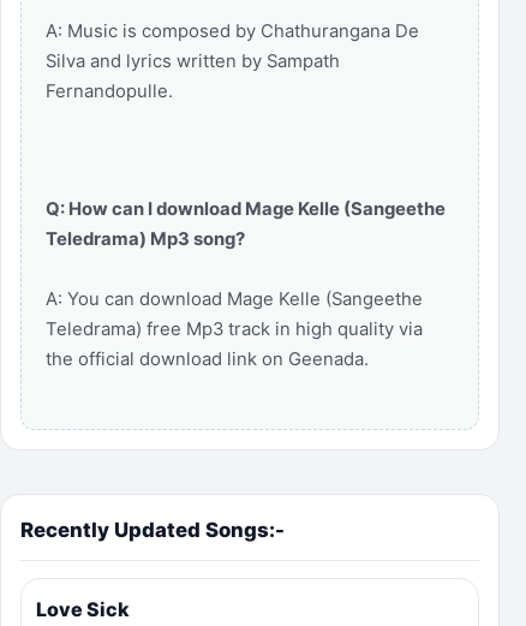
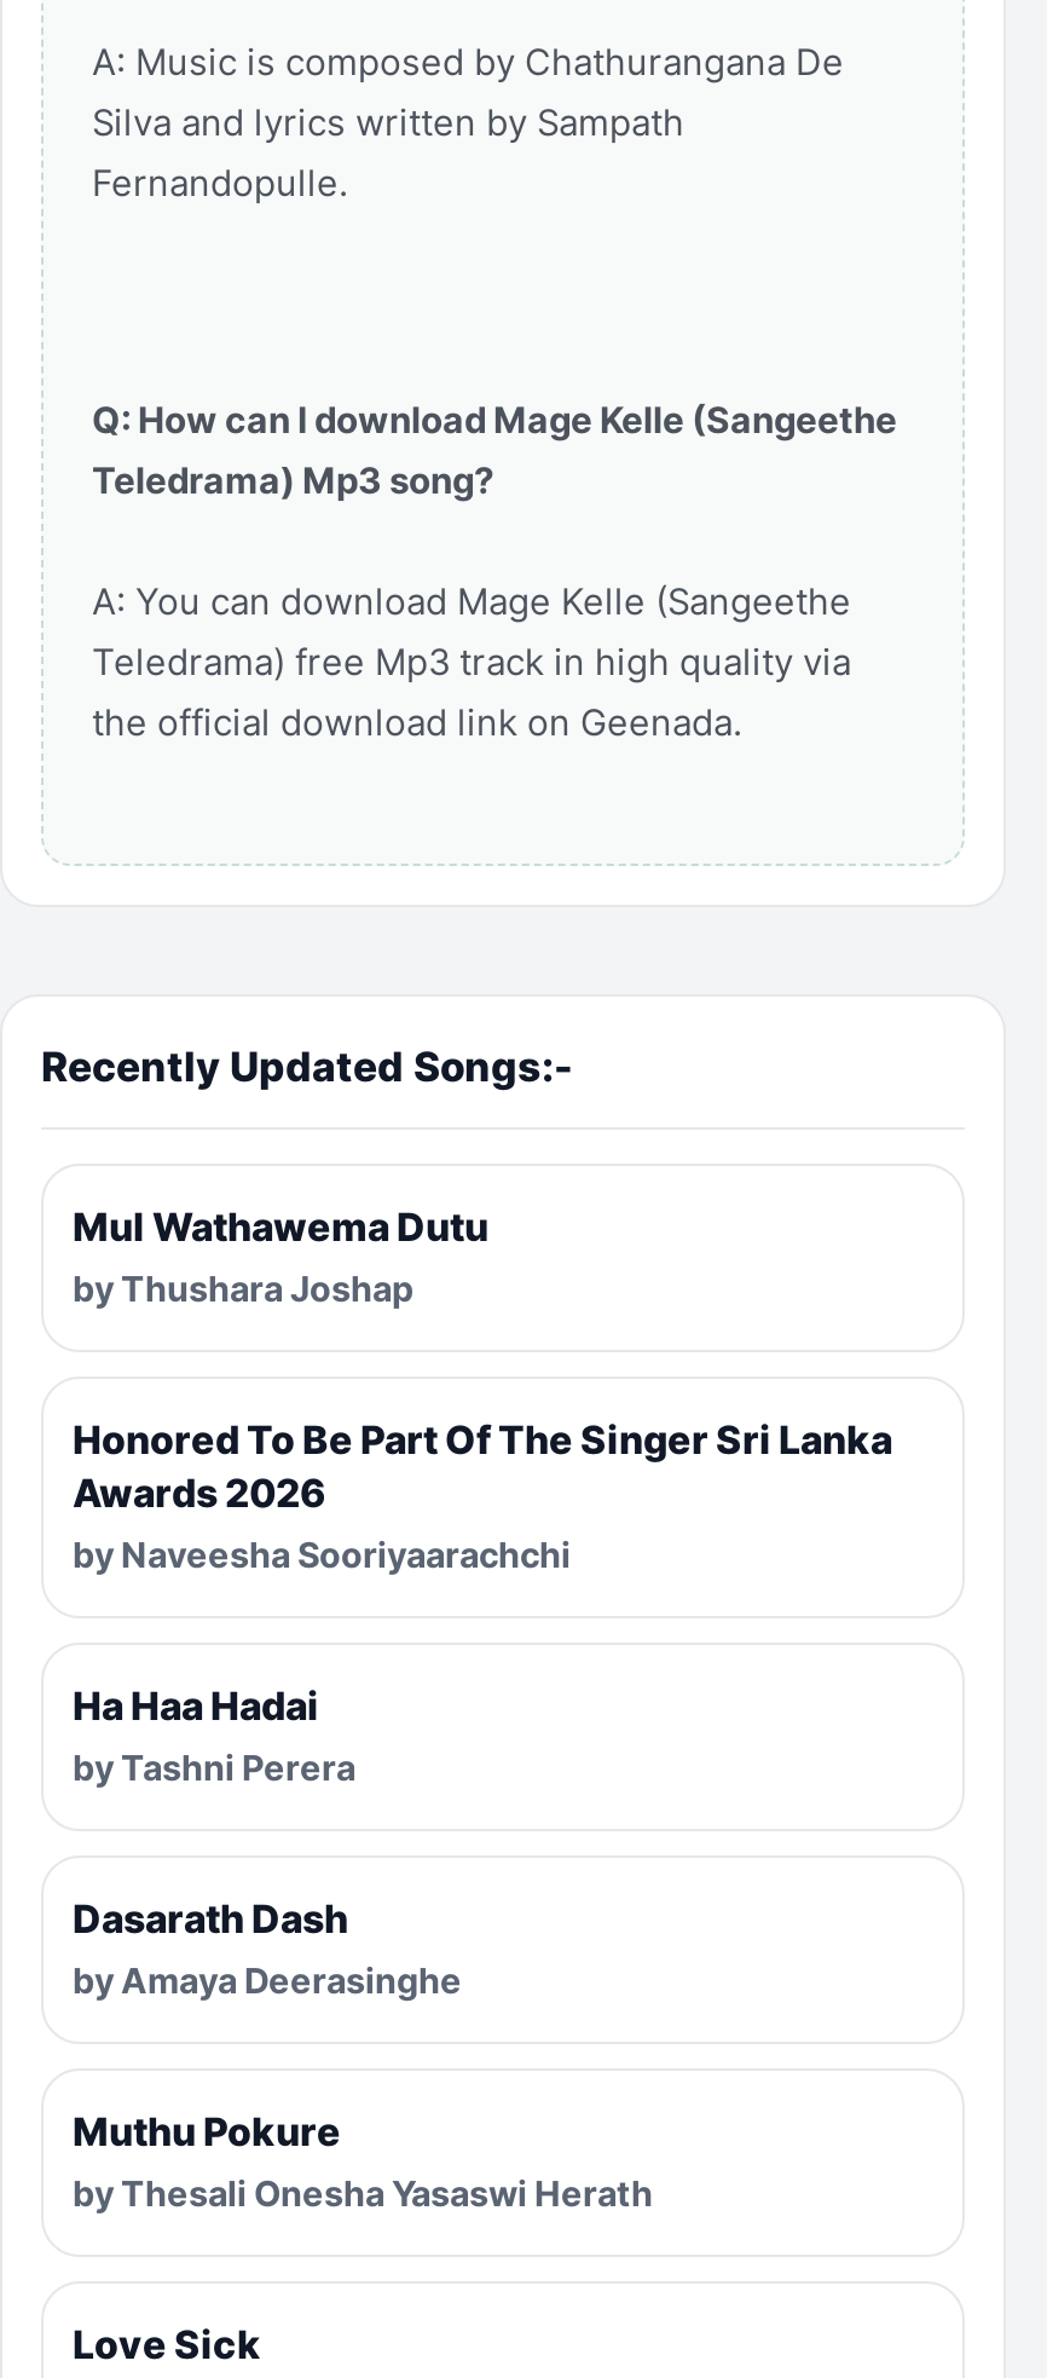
+ Mul Wathawema Dutu
+ by Thushara Joshap
+ Honored To Be Part Of The Singer Sri Lanka
+ Awards 2026
+ by Naveesha Sooriyaarachchi
+ Ha Haa Hadai
+ by Tashni Perera
+ Dasarath Dash
+ by Amaya Deerasinghe
+ Muthu Pokure
+ by Thesali Onesha Yasaswi Herath
